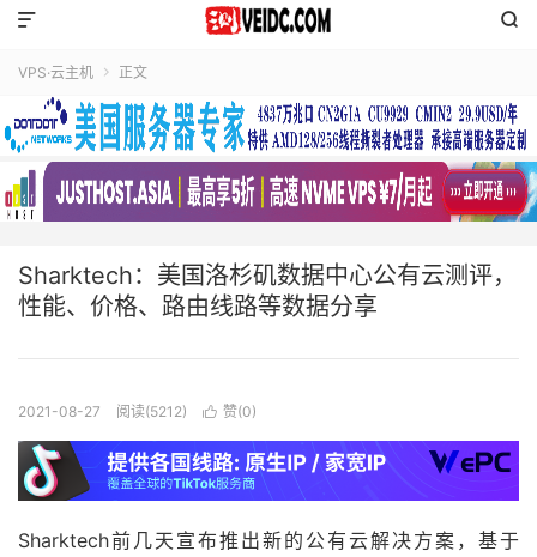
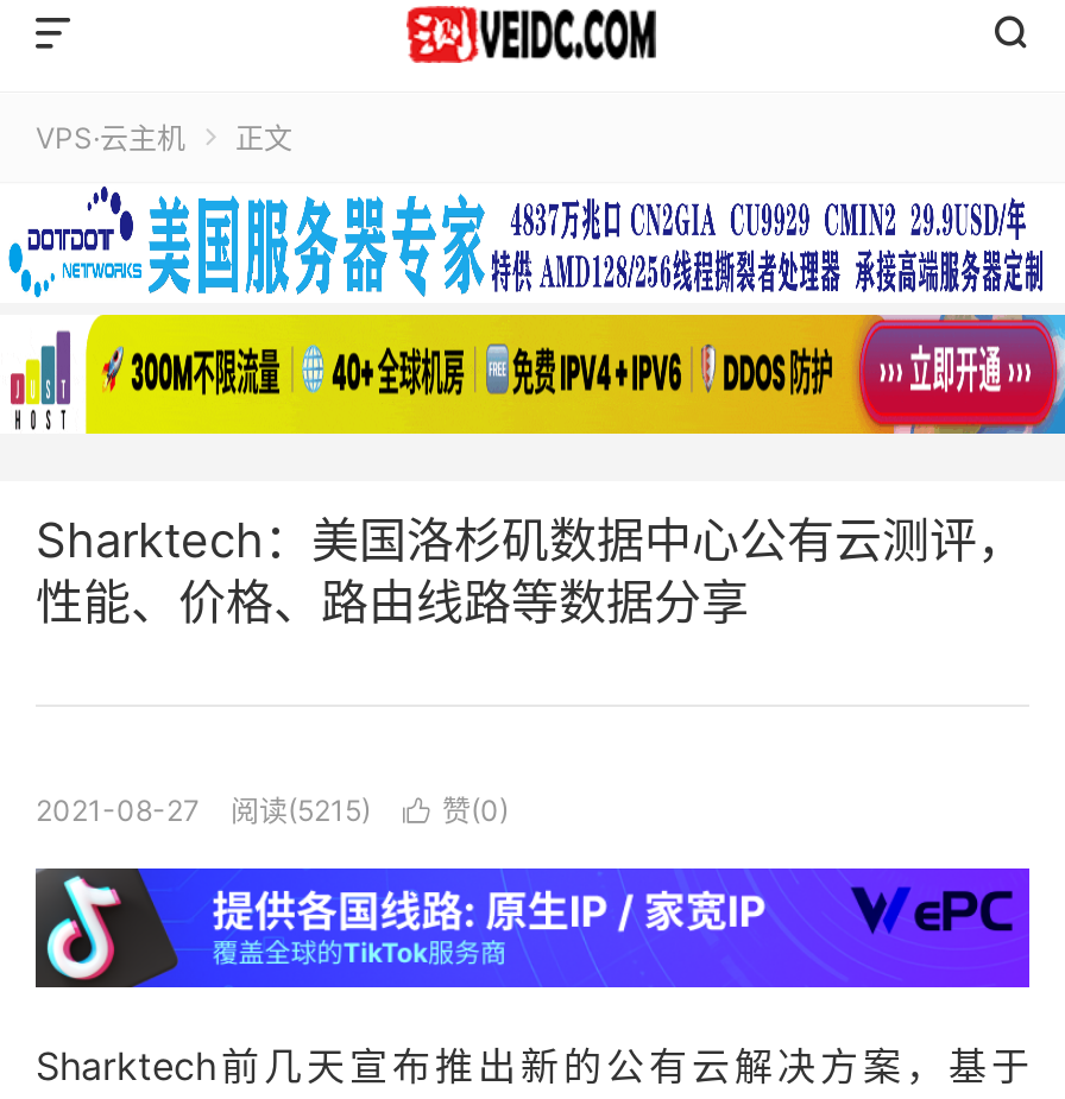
- [image]
+ [image]

- 阅读(5212)
+ 阅读(5215)
